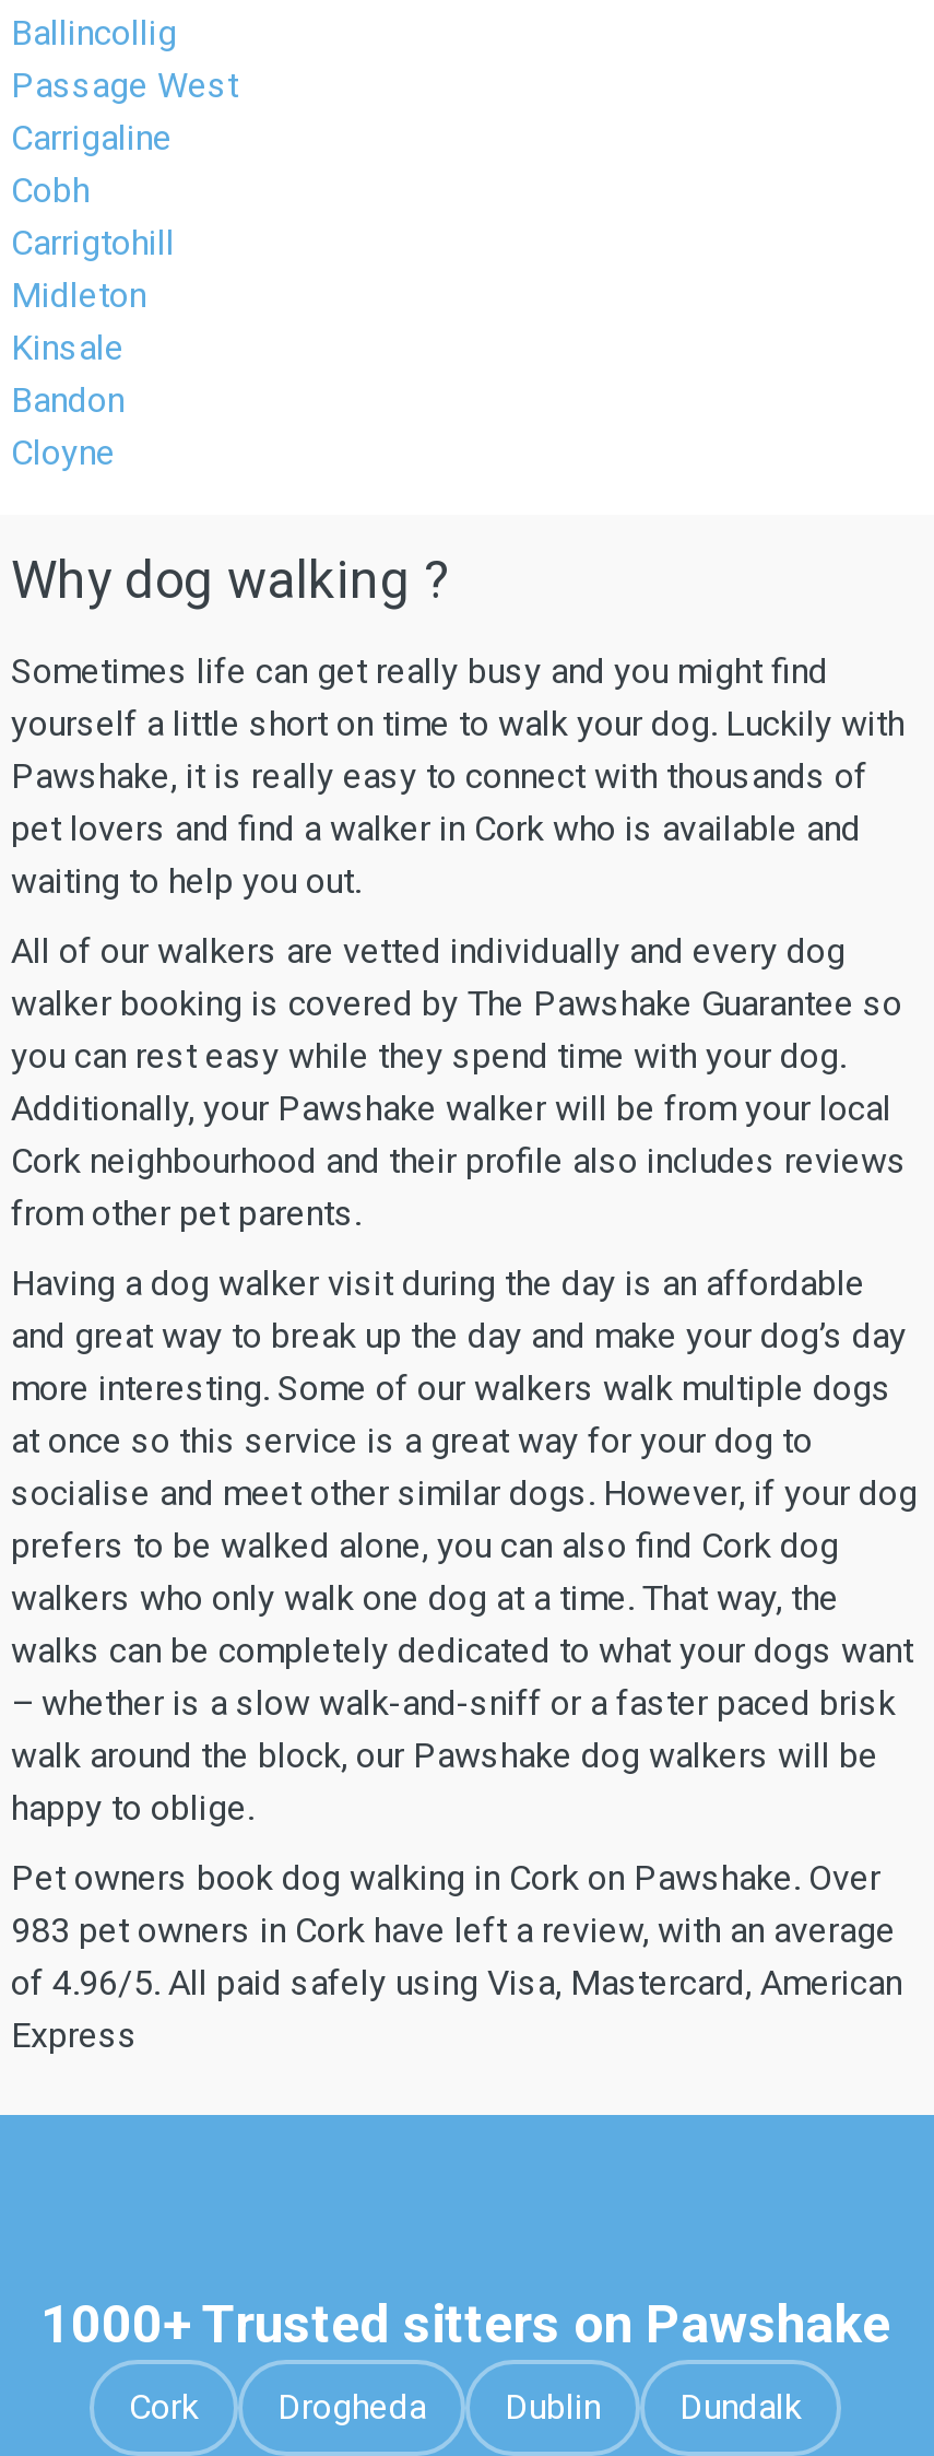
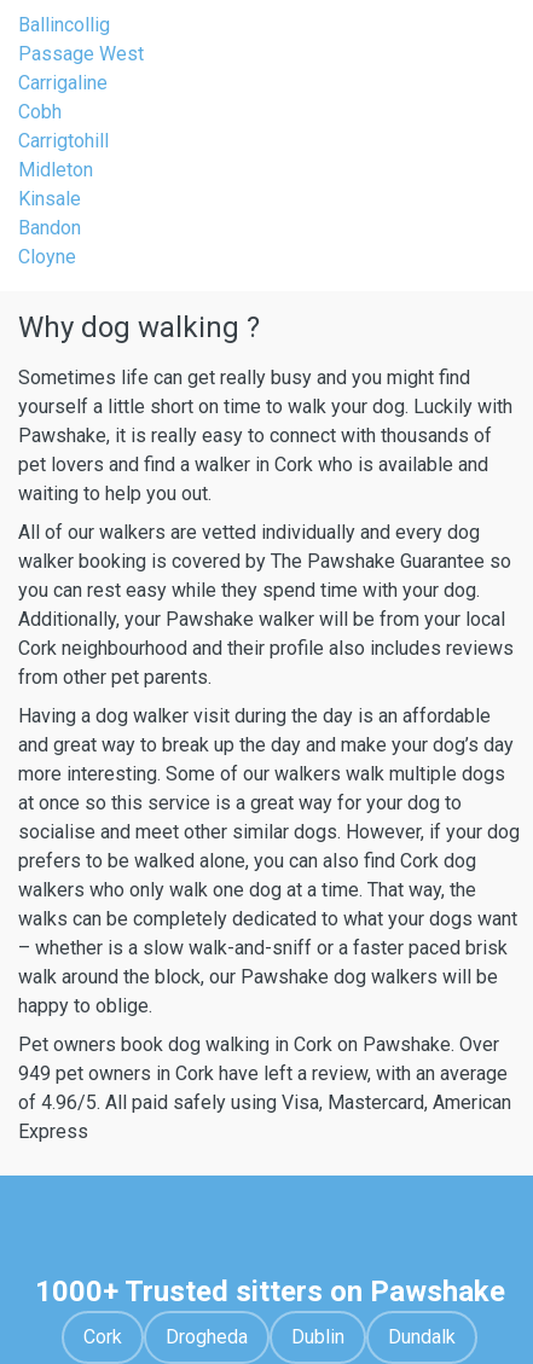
- 983 pet owners in Cork have left a review, with an average
+ 949 pet owners in Cork have left a review, with an average
